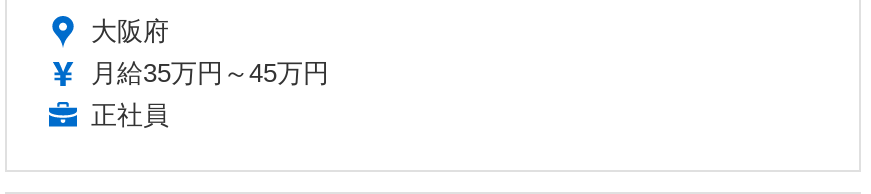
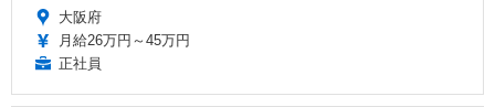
- 月給35万円～45万円
+ 月給26万円～45万円
